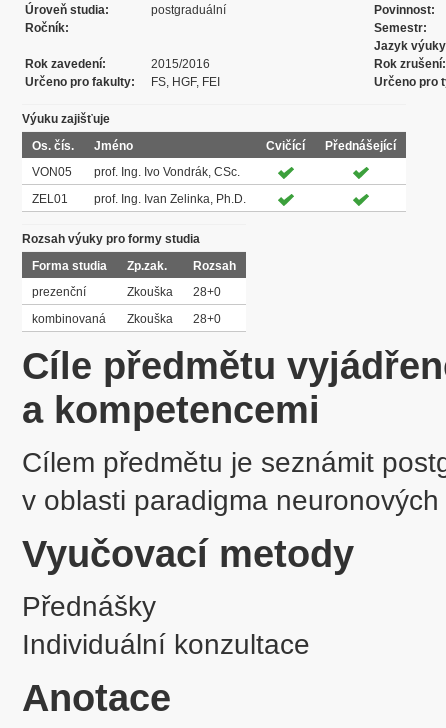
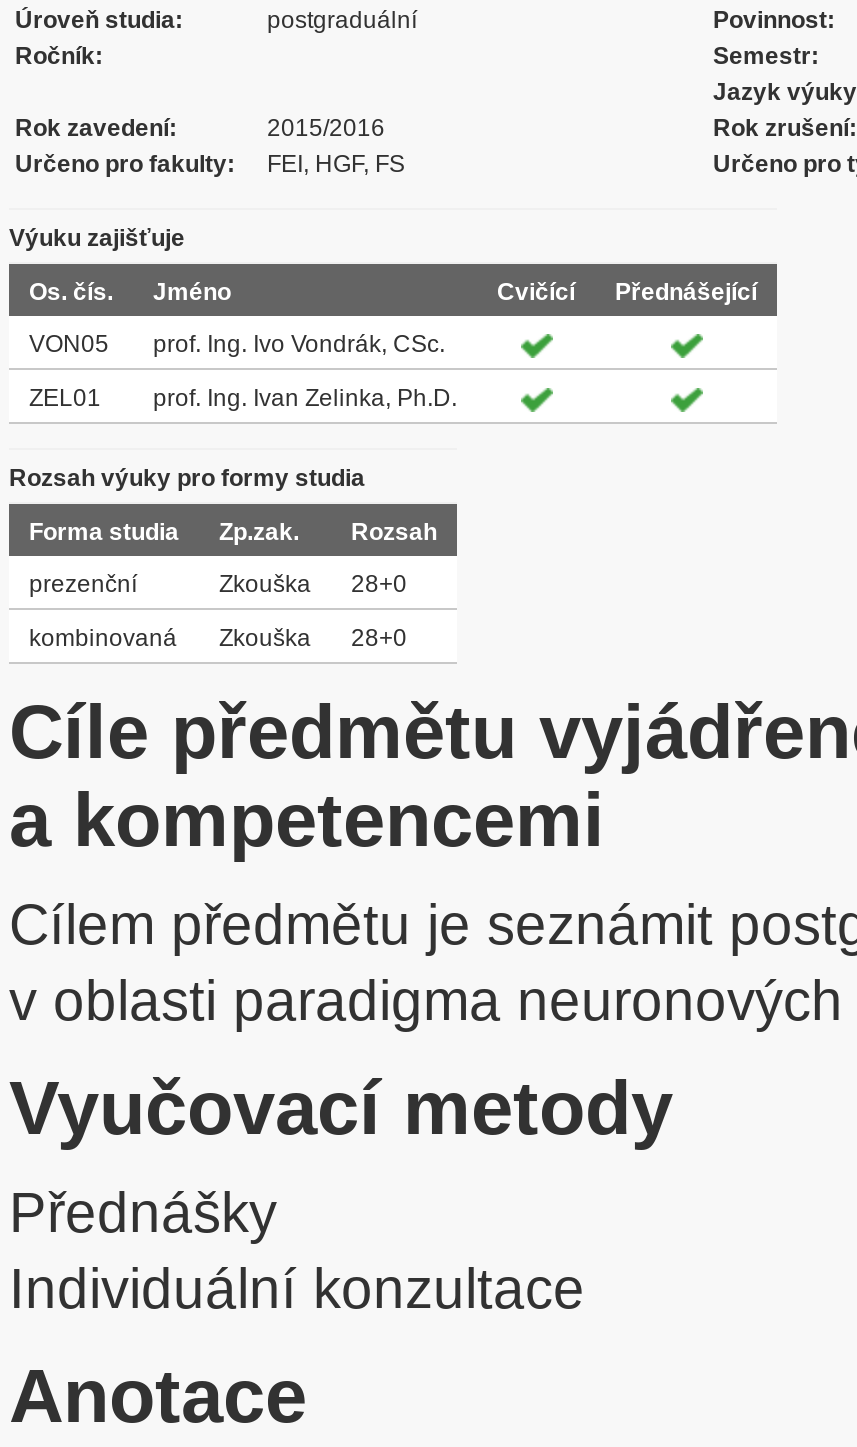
- FS, HGF, FEI
+ FEI, HGF, FS
